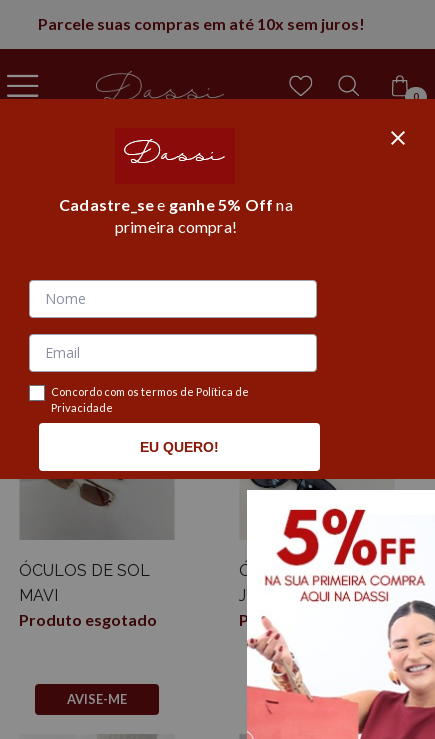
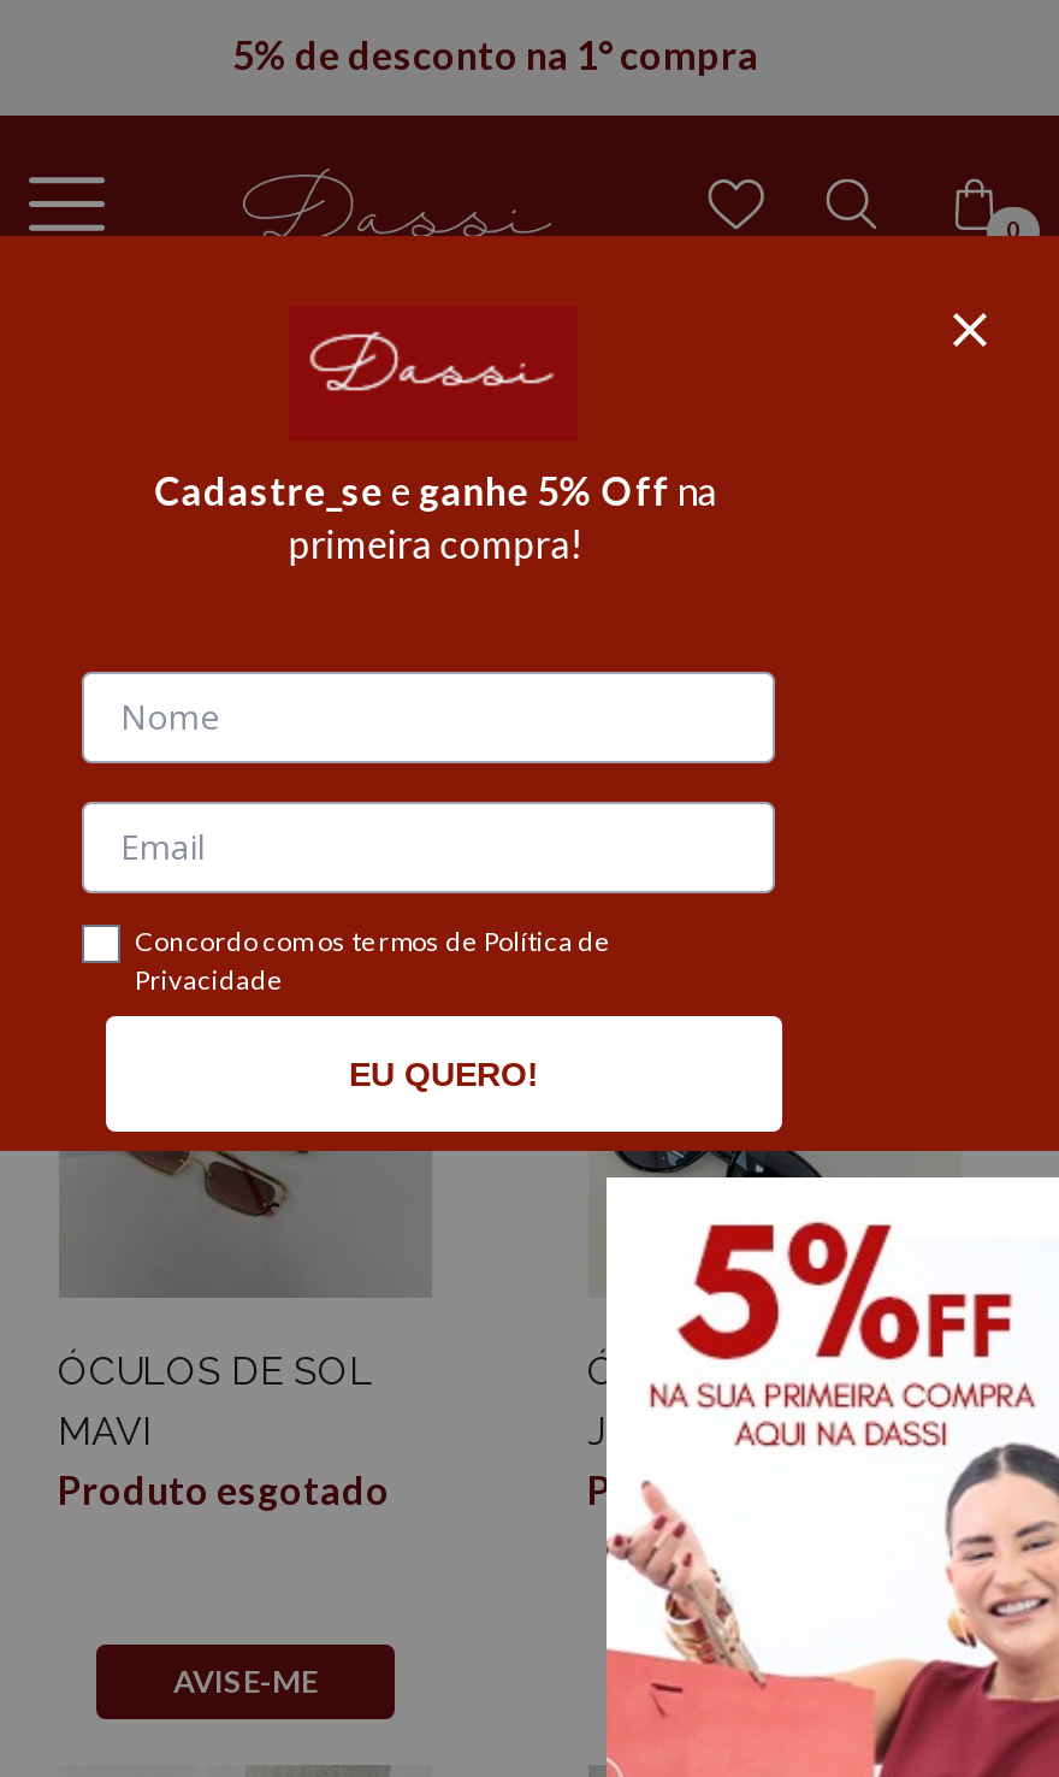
- Parcele suas compras em até 10x sem juros!
+ 5% de desconto na 1° compra
